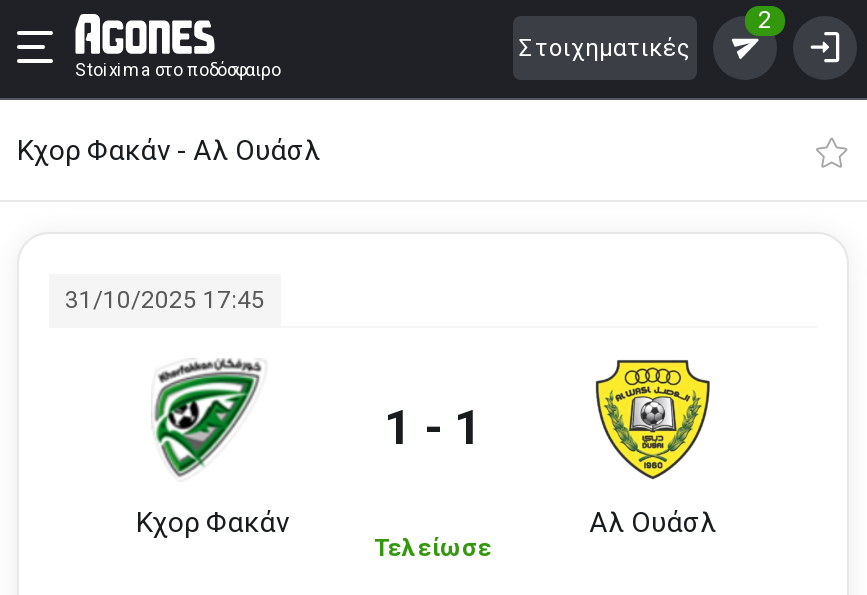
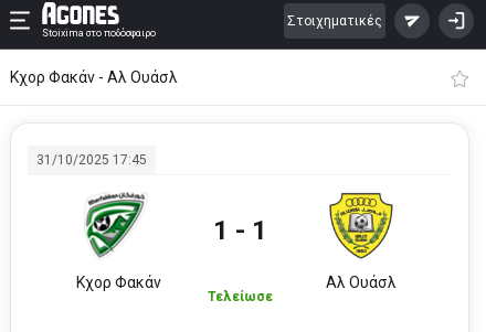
- 2
